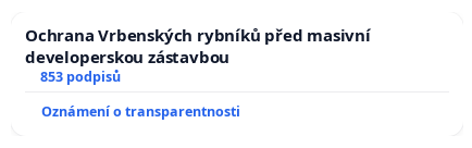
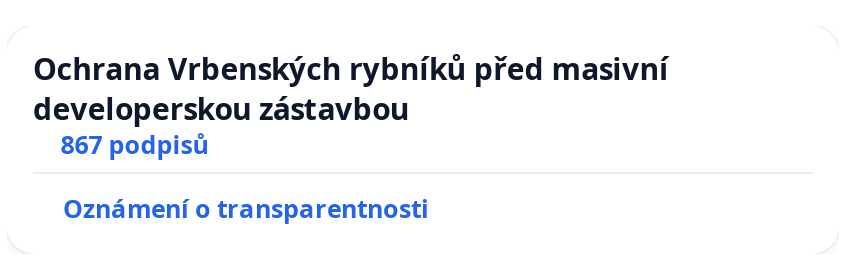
- 853 podpisů
+ 867 podpisů
